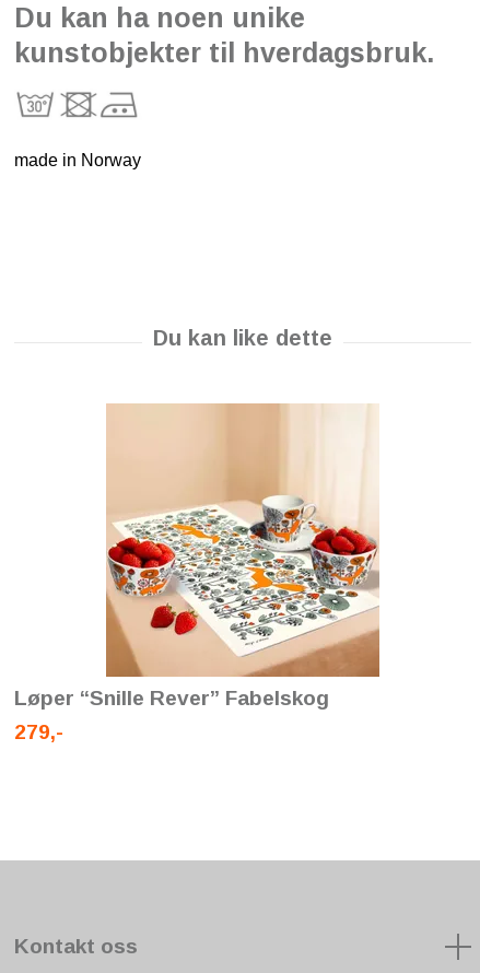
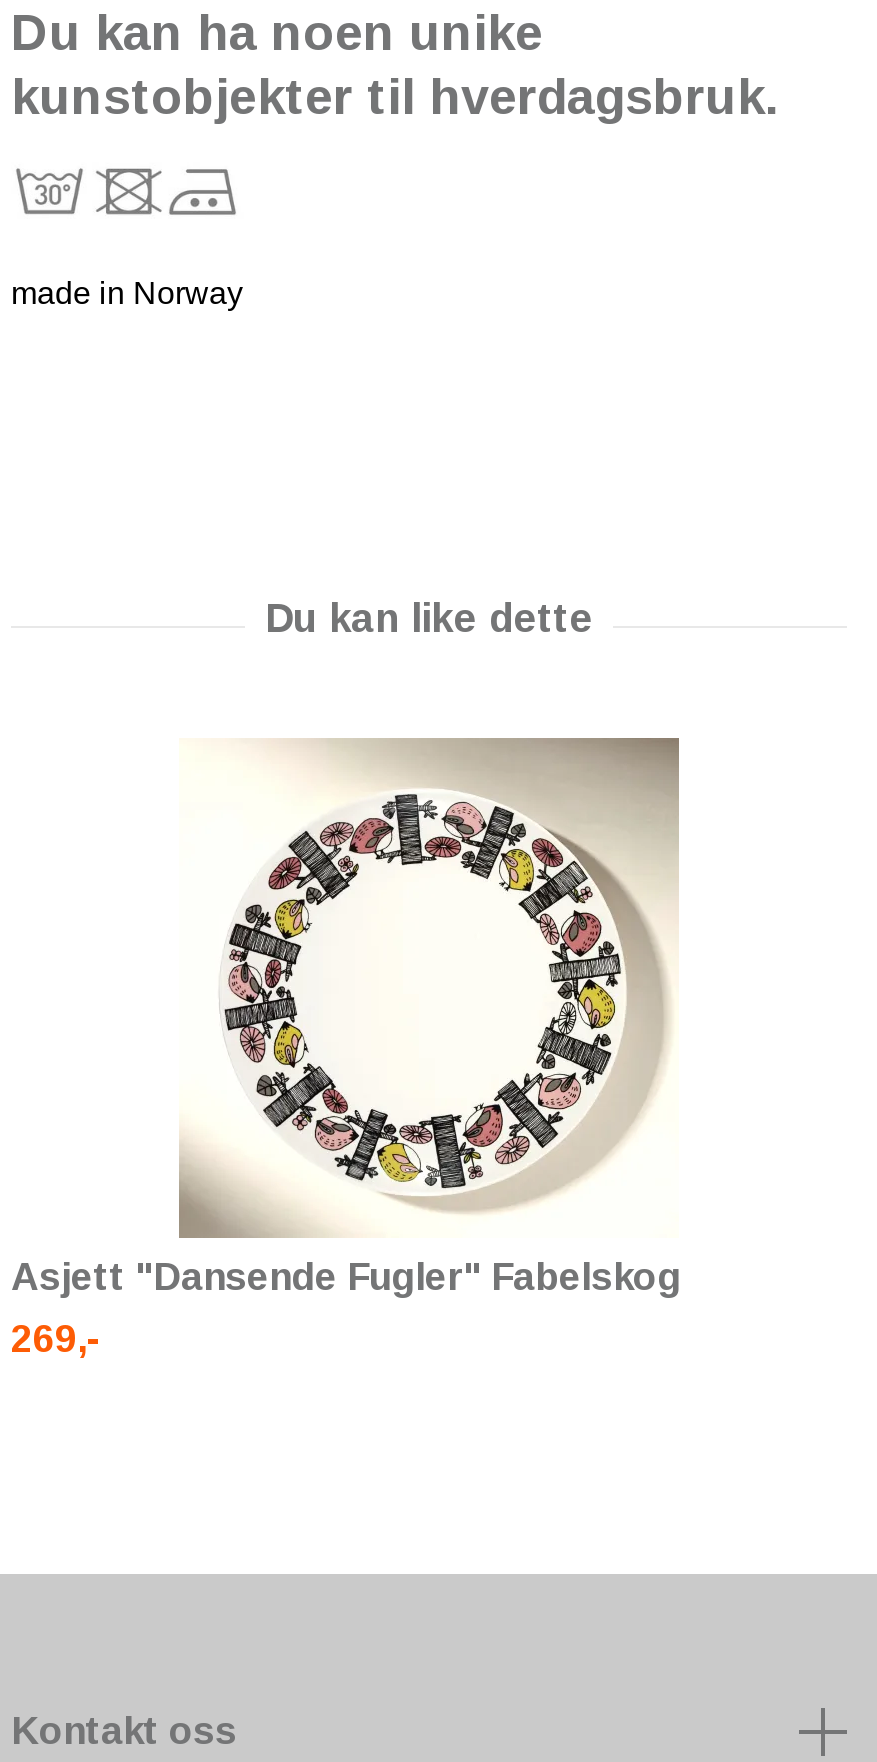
- [image]
- Løper “Snille Rever” Fabelskog
+ [image]
+ Asjett "Dansende Fugler" Fabelskog

- 279,-
+ 269,-
